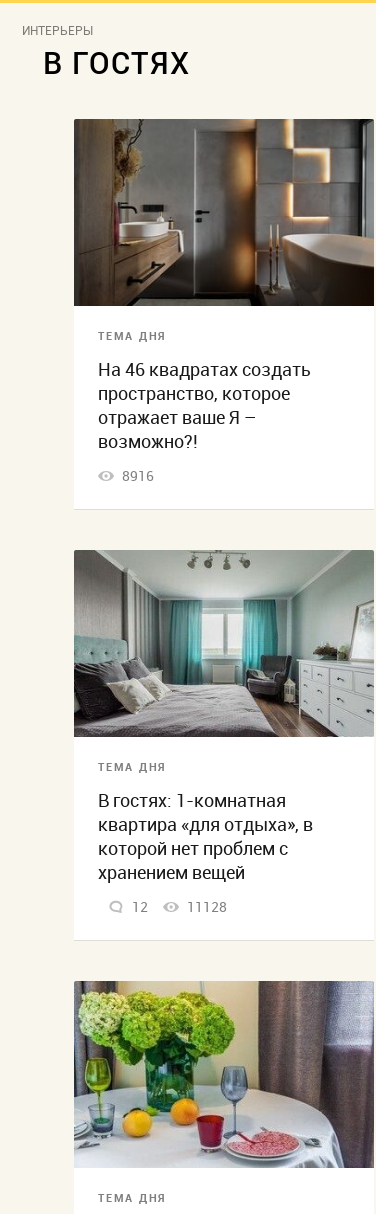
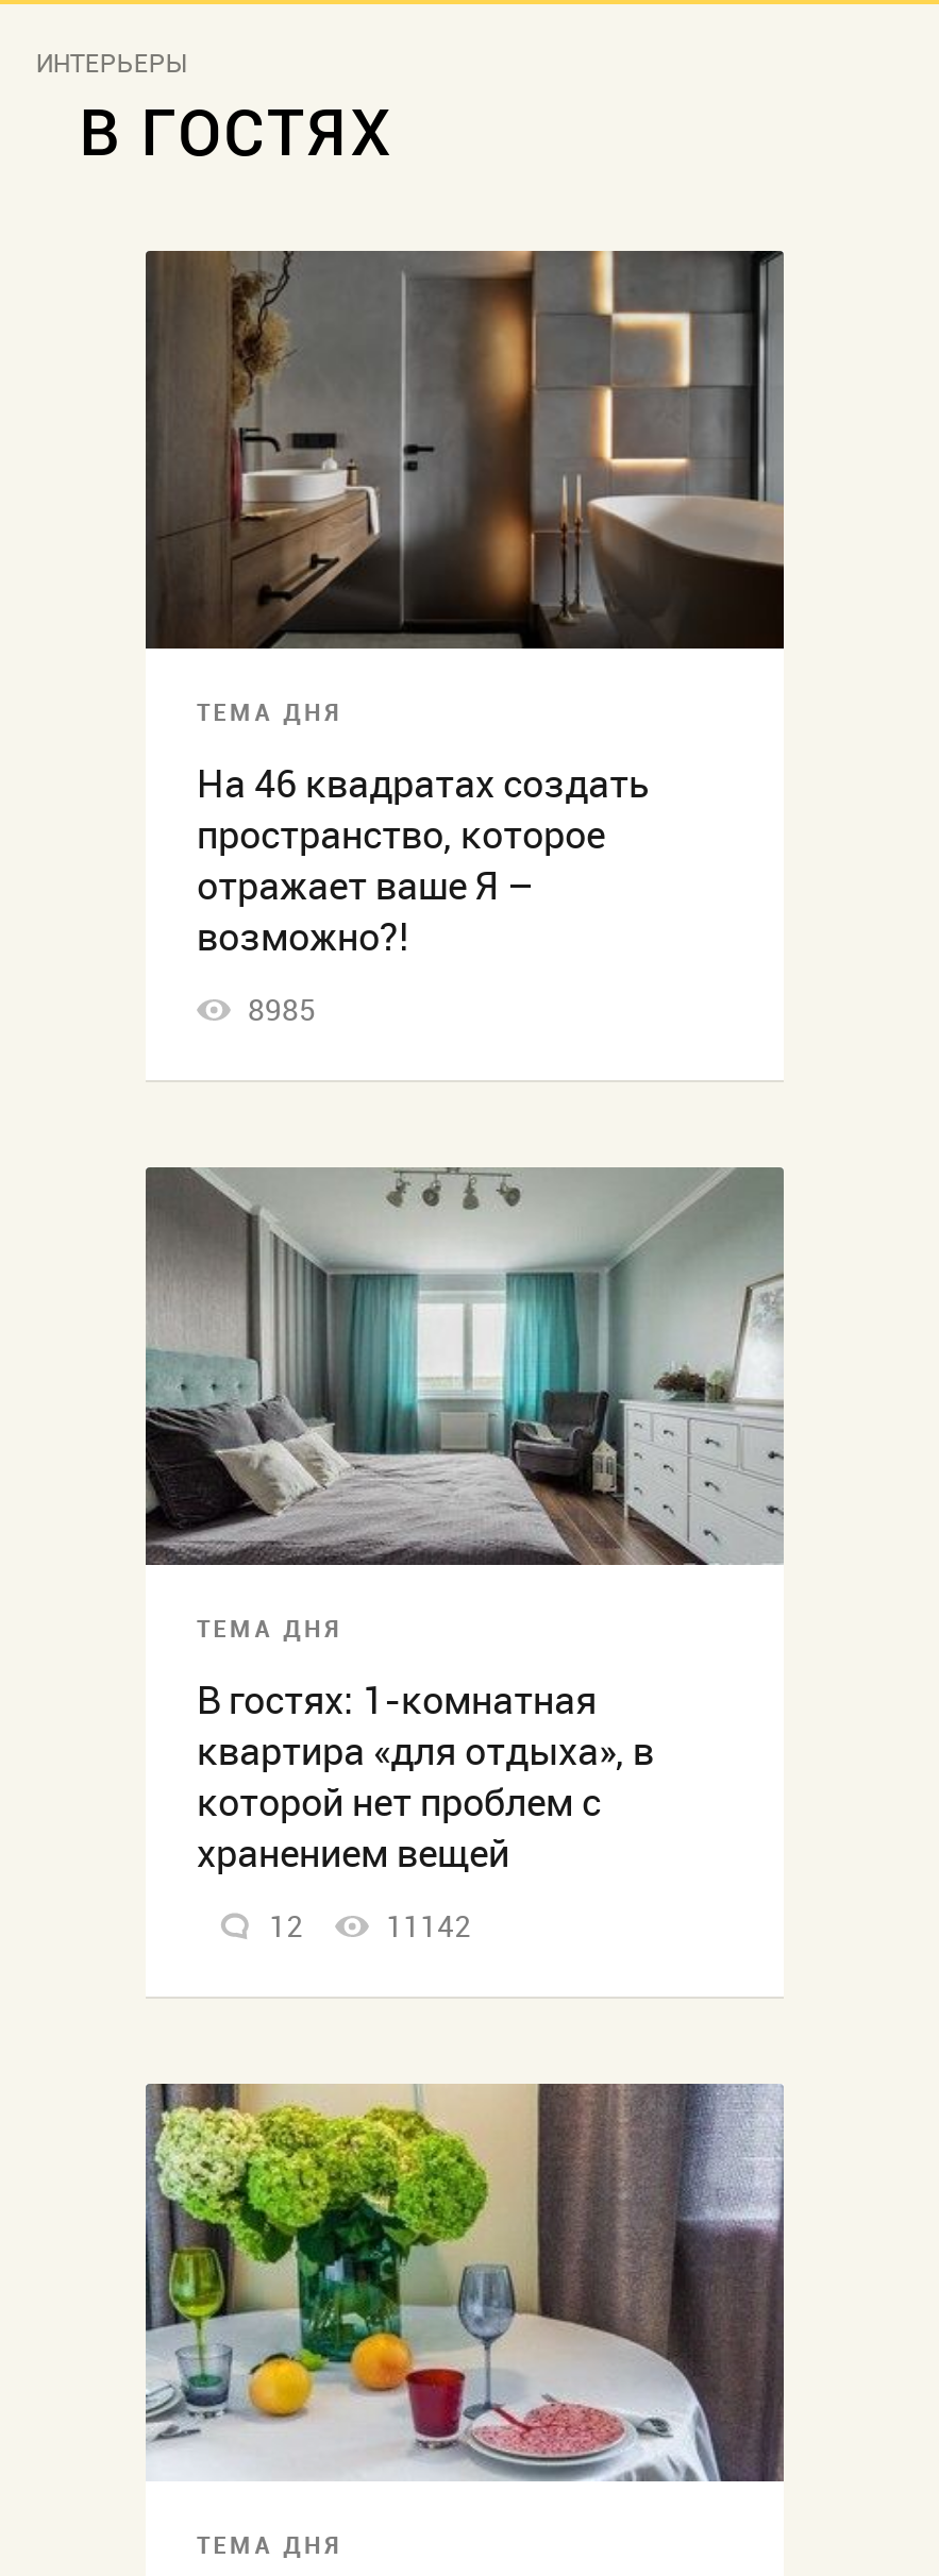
- 8916
+ 8985

- 11128
+ 11142
